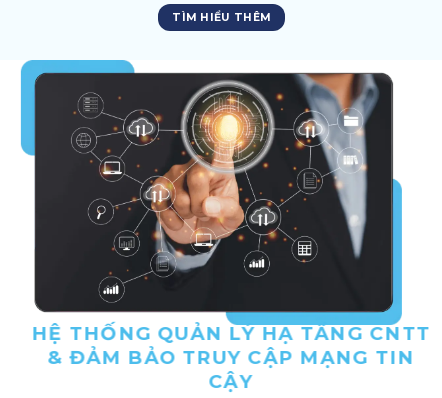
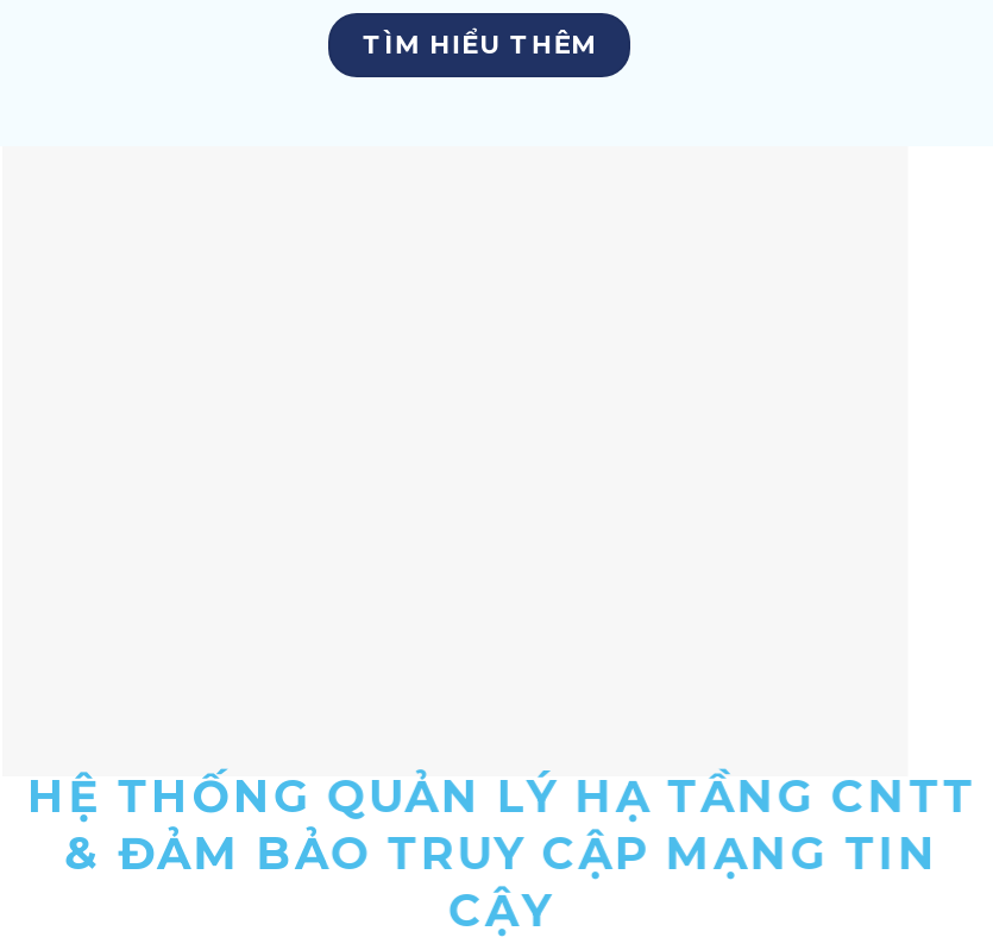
- [image]
